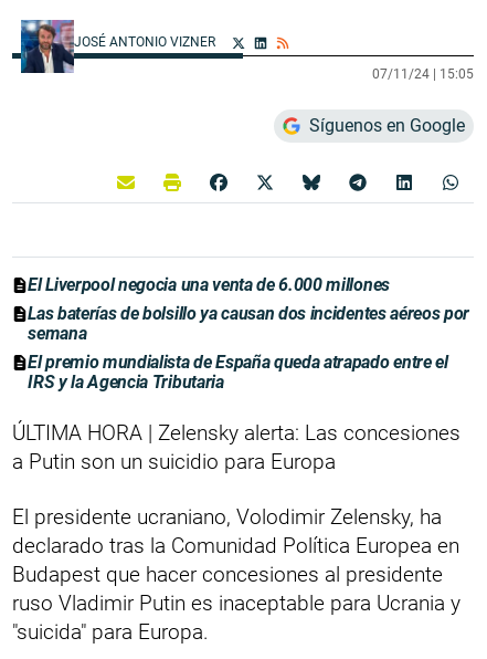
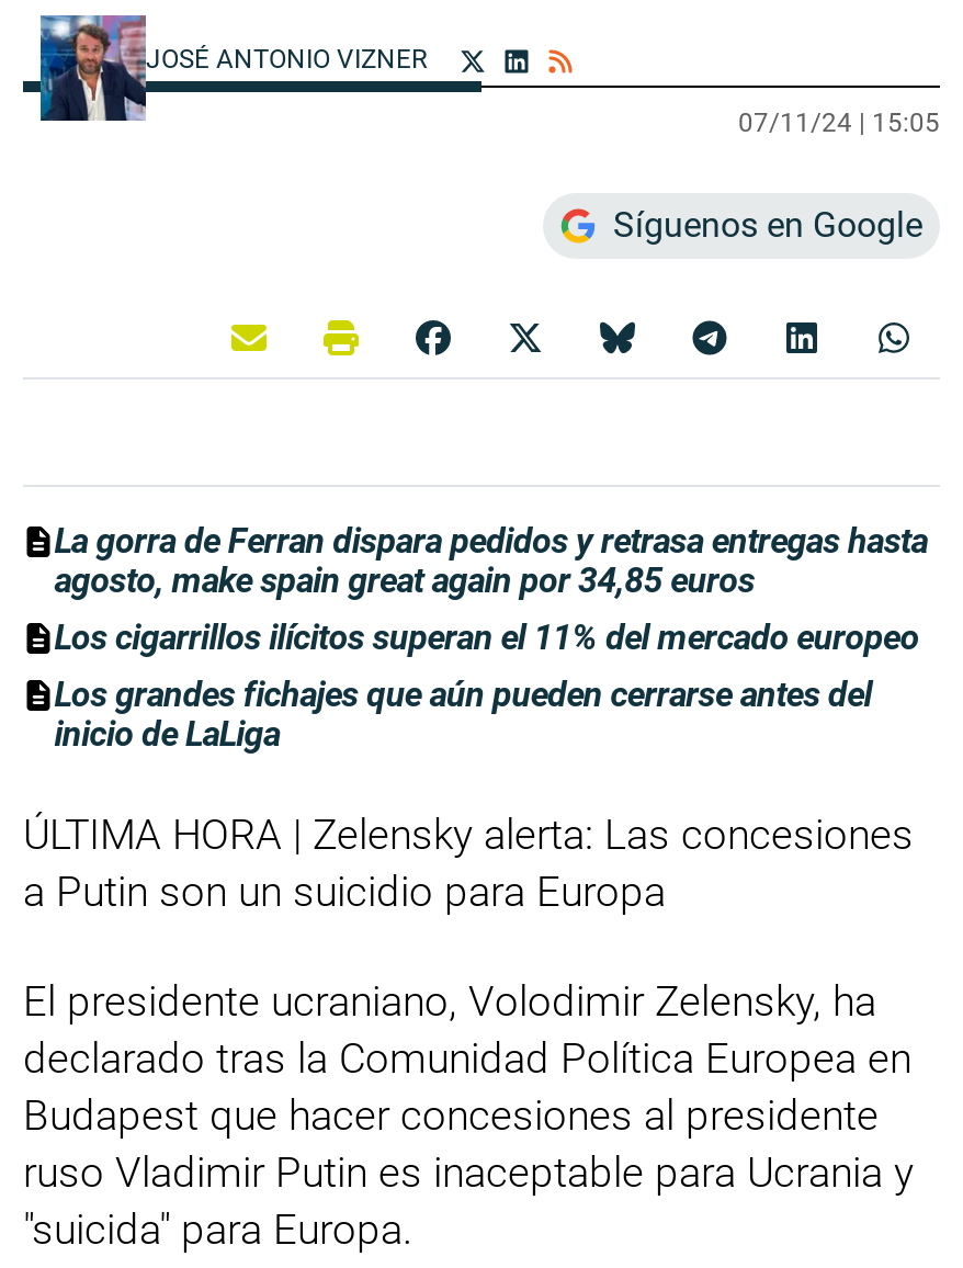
- El Liverpool negocia una venta de 6.000 millones
- Las baterías de bolsillo ya causan dos incidentes aéreos por
- semana
- El premio mundialista de España queda atrapado entre el
- IRS y la Agencia Tributaria
+ La gorra de Ferran dispara pedidos y retrasa entregas hasta
+ agosto, make spain great again por 34,85 euros
+ Los cigarrillos ilícitos superan el 11% del mercado europeo
+ Los grandes fichajes que aún pueden cerrarse antes del
+ inicio de LaLiga
